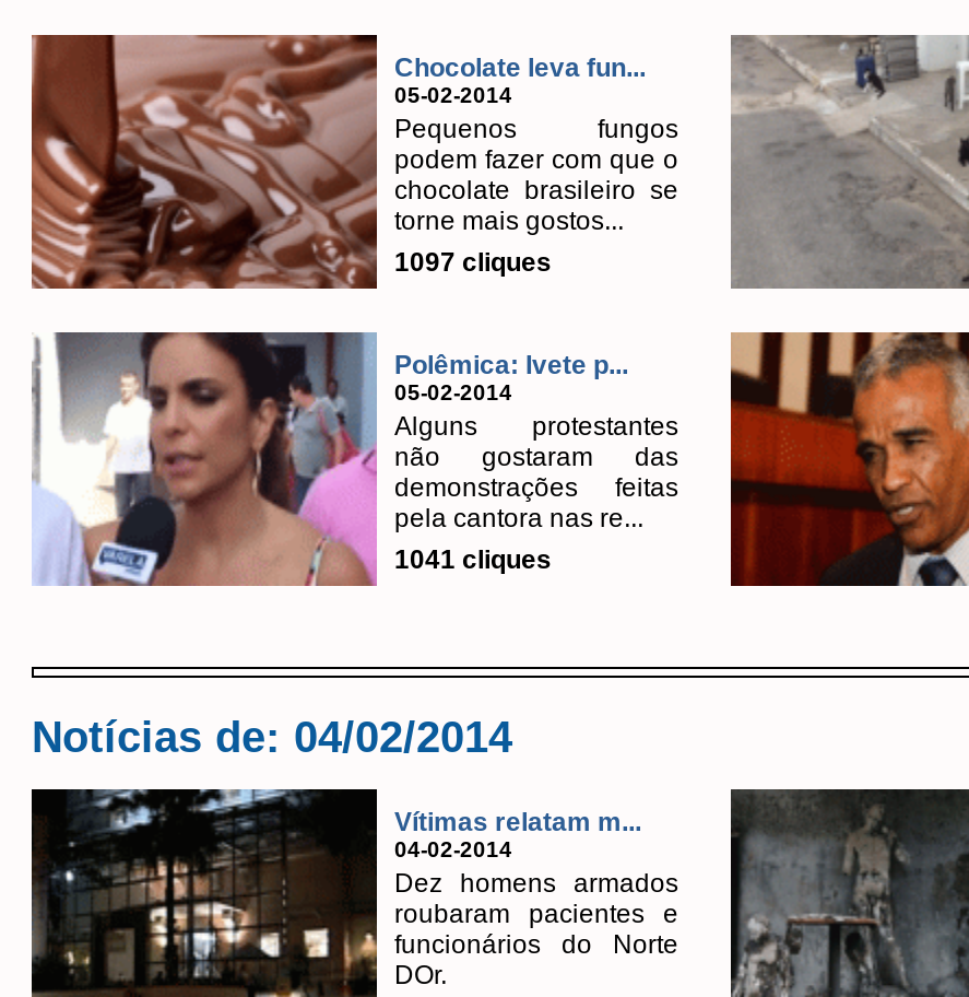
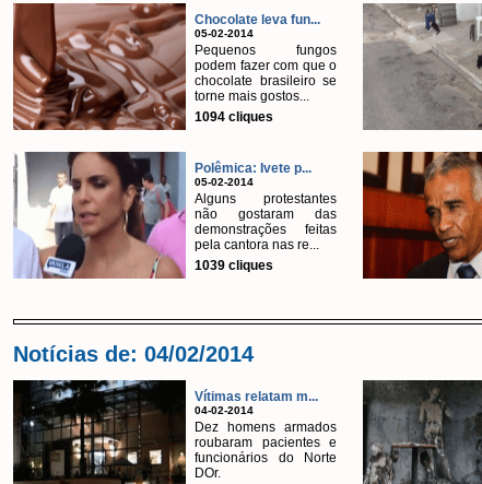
- 1097 cliques
+ 1094 cliques

- 1041 cliques
+ 1039 cliques
